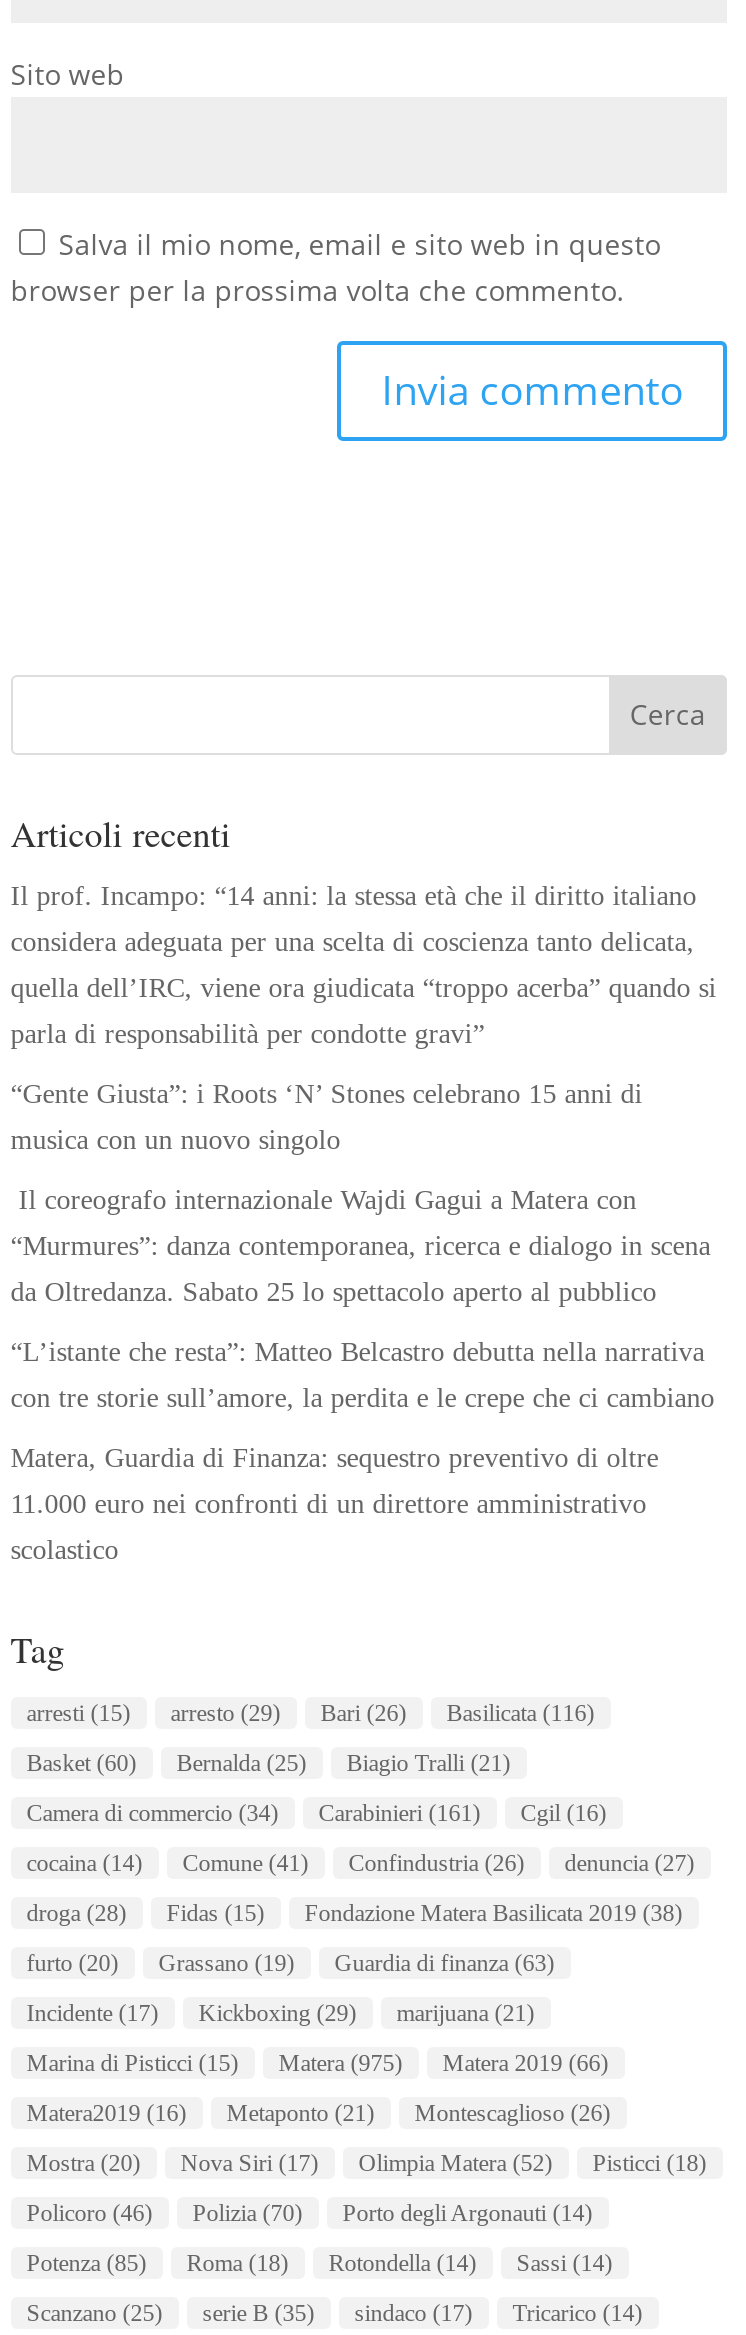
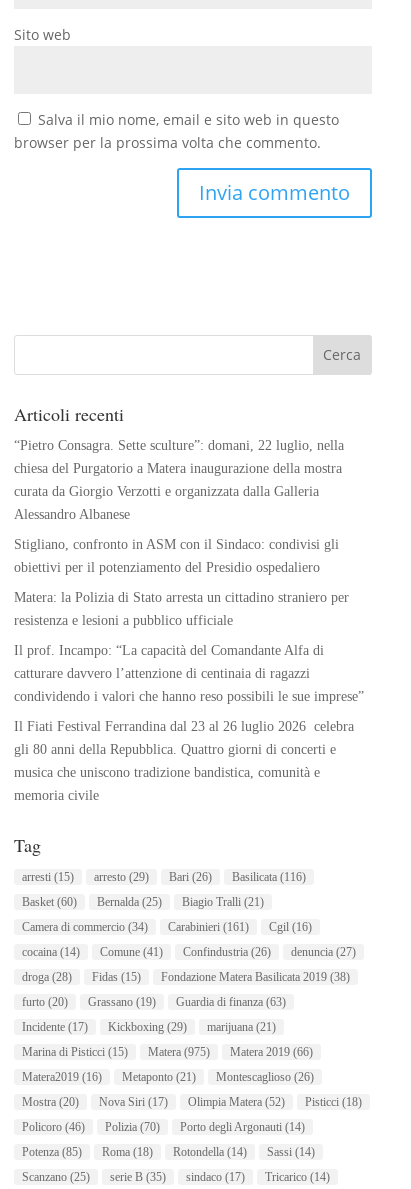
- Il prof. Incampo: “14 anni: la stessa età che il diritto italiano
- considera adeguata per una scelta di coscienza tanto delicata,
- quella dell’IRC, viene ora giudicata “troppo acerba” quando si
- parla di responsabilità per condotte gravi”
- “Gente Giusta”: i Roots ‘N’ Stones celebrano 15 anni di
- musica con un nuovo singolo
- Il coreografo internazionale Wajdi Gagui a Matera con
- “Murmures”: danza contemporanea, ricerca e dialogo in scena
- da Oltredanza. Sabato 25 lo spettacolo aperto al pubblico
- “L’istante che resta”: Matteo Belcastro debutta nella narrativa
- con tre storie sull’amore, la perdita e le crepe che ci cambiano
- Matera, Guardia di Finanza: sequestro preventivo di oltre
- 11.000 euro nei confronti di un direttore amministrativo
- scolastico
+ “Pietro Consagra. Sette sculture”: domani, 22 luglio, nella
+ chiesa del Purgatorio a Matera inaugurazione della mostra
+ curata da Giorgio Verzotti e organizzata dalla Galleria
+ Alessandro Albanese
+ Stigliano, confronto in ASM con il Sindaco: condivisi gli
+ obiettivi per il potenziamento del Presidio ospedaliero
+ Matera: la Polizia di Stato arresta un cittadino straniero per
+ resistenza e lesioni a pubblico ufficiale
+ Il prof. Incampo: “La capacità del Comandante Alfa di
+ catturare davvero l’attenzione di centinaia di ragazzi
+ condividendo i valori che hanno reso possibili le sue imprese”
+ Il Fiati Festival Ferrandina dal 23 al 26 luglio 2026 celebra
+ gli 80 anni della Repubblica. Quattro giorni di concerti e
+ musica che uniscono tradizione bandistica, comunità e
+ memoria civile
